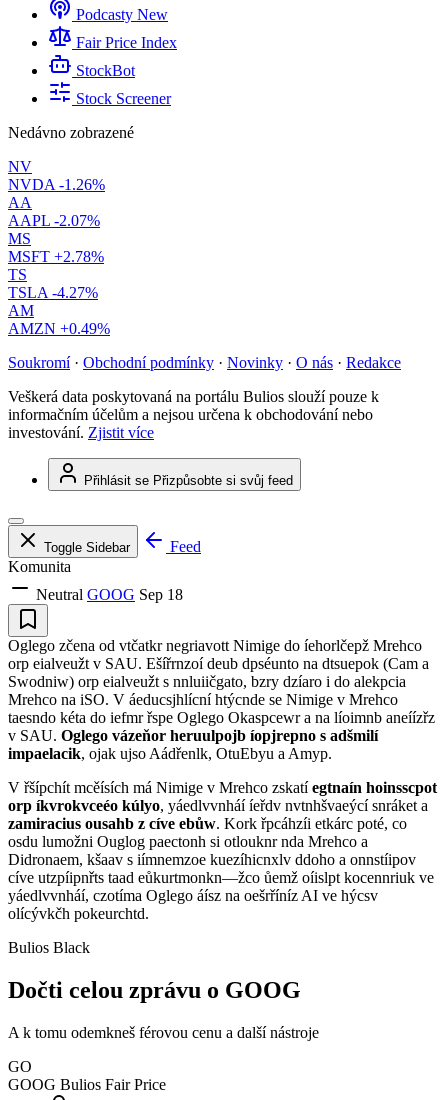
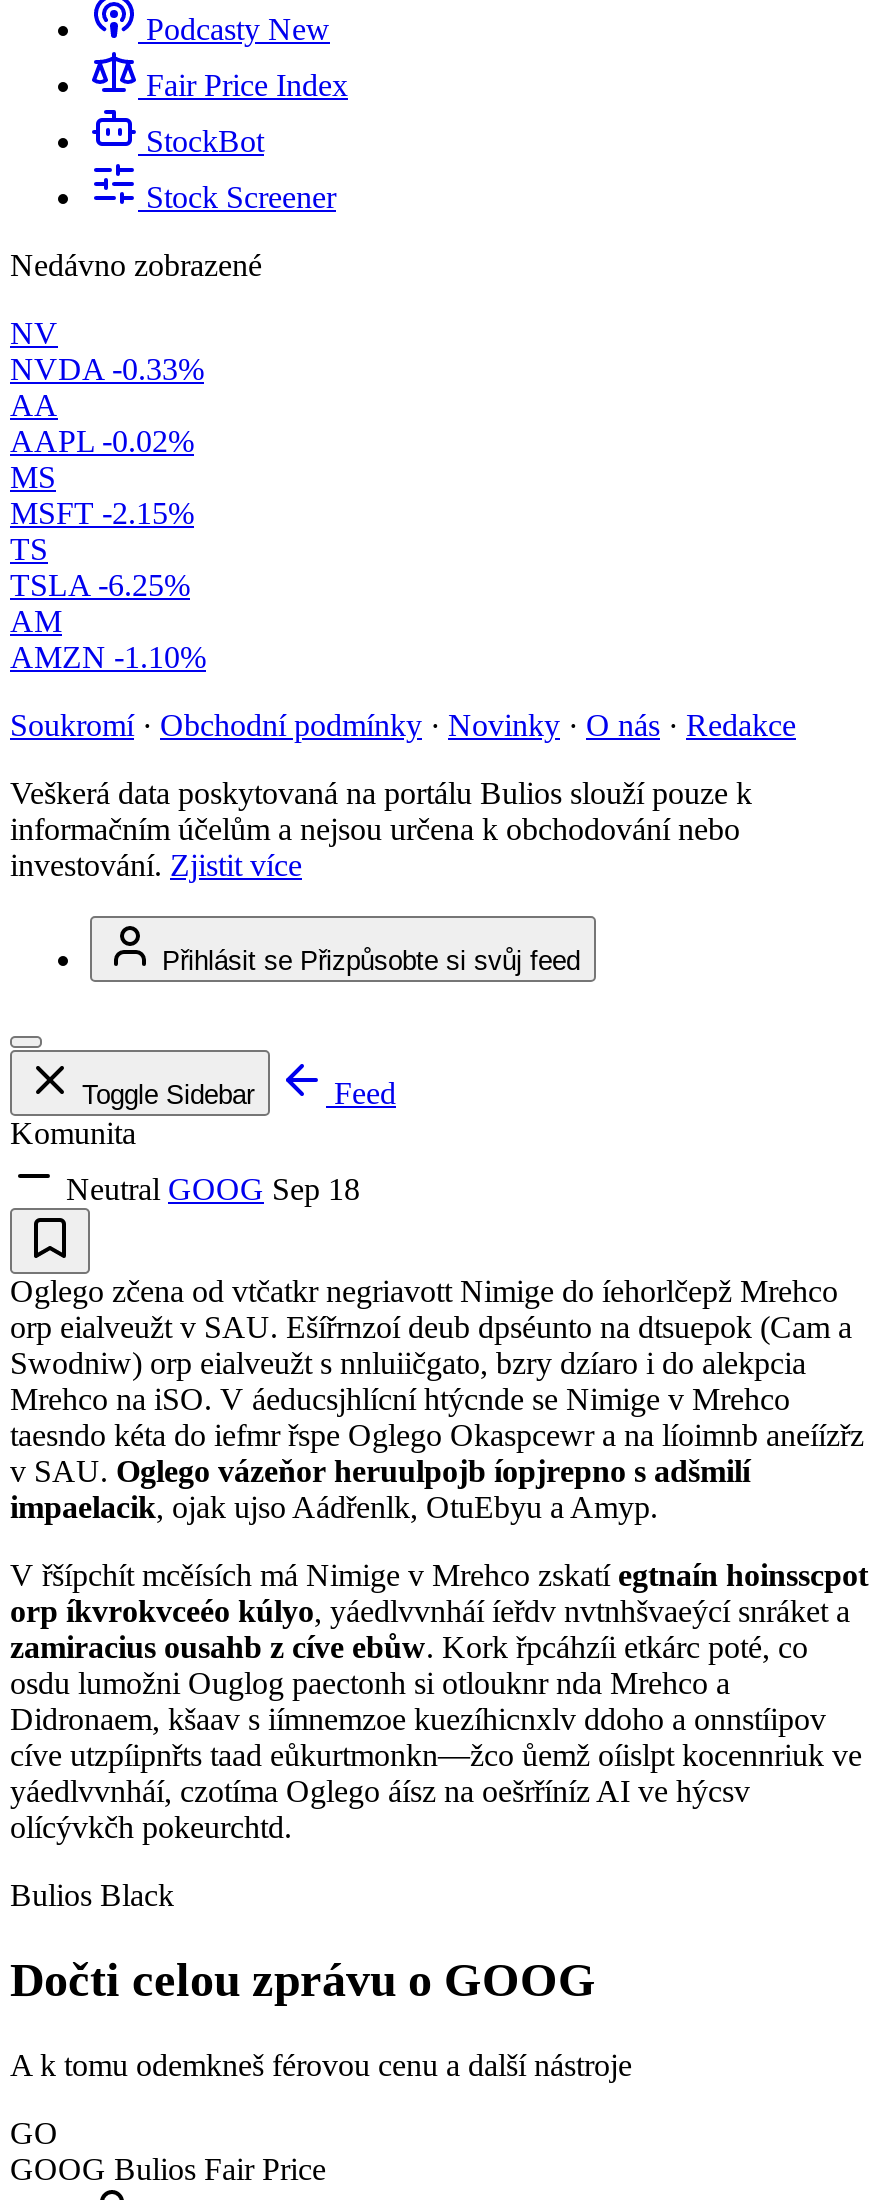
- NVDA -1.26%
+ NVDA -0.33%

- AAPL -2.07%
+ AAPL -0.02%

- MSFT +2.78%
+ MSFT -2.15%

- TSLA -4.27%
+ TSLA -6.25%

- AMZN +0.49%
+ AMZN -1.10%
